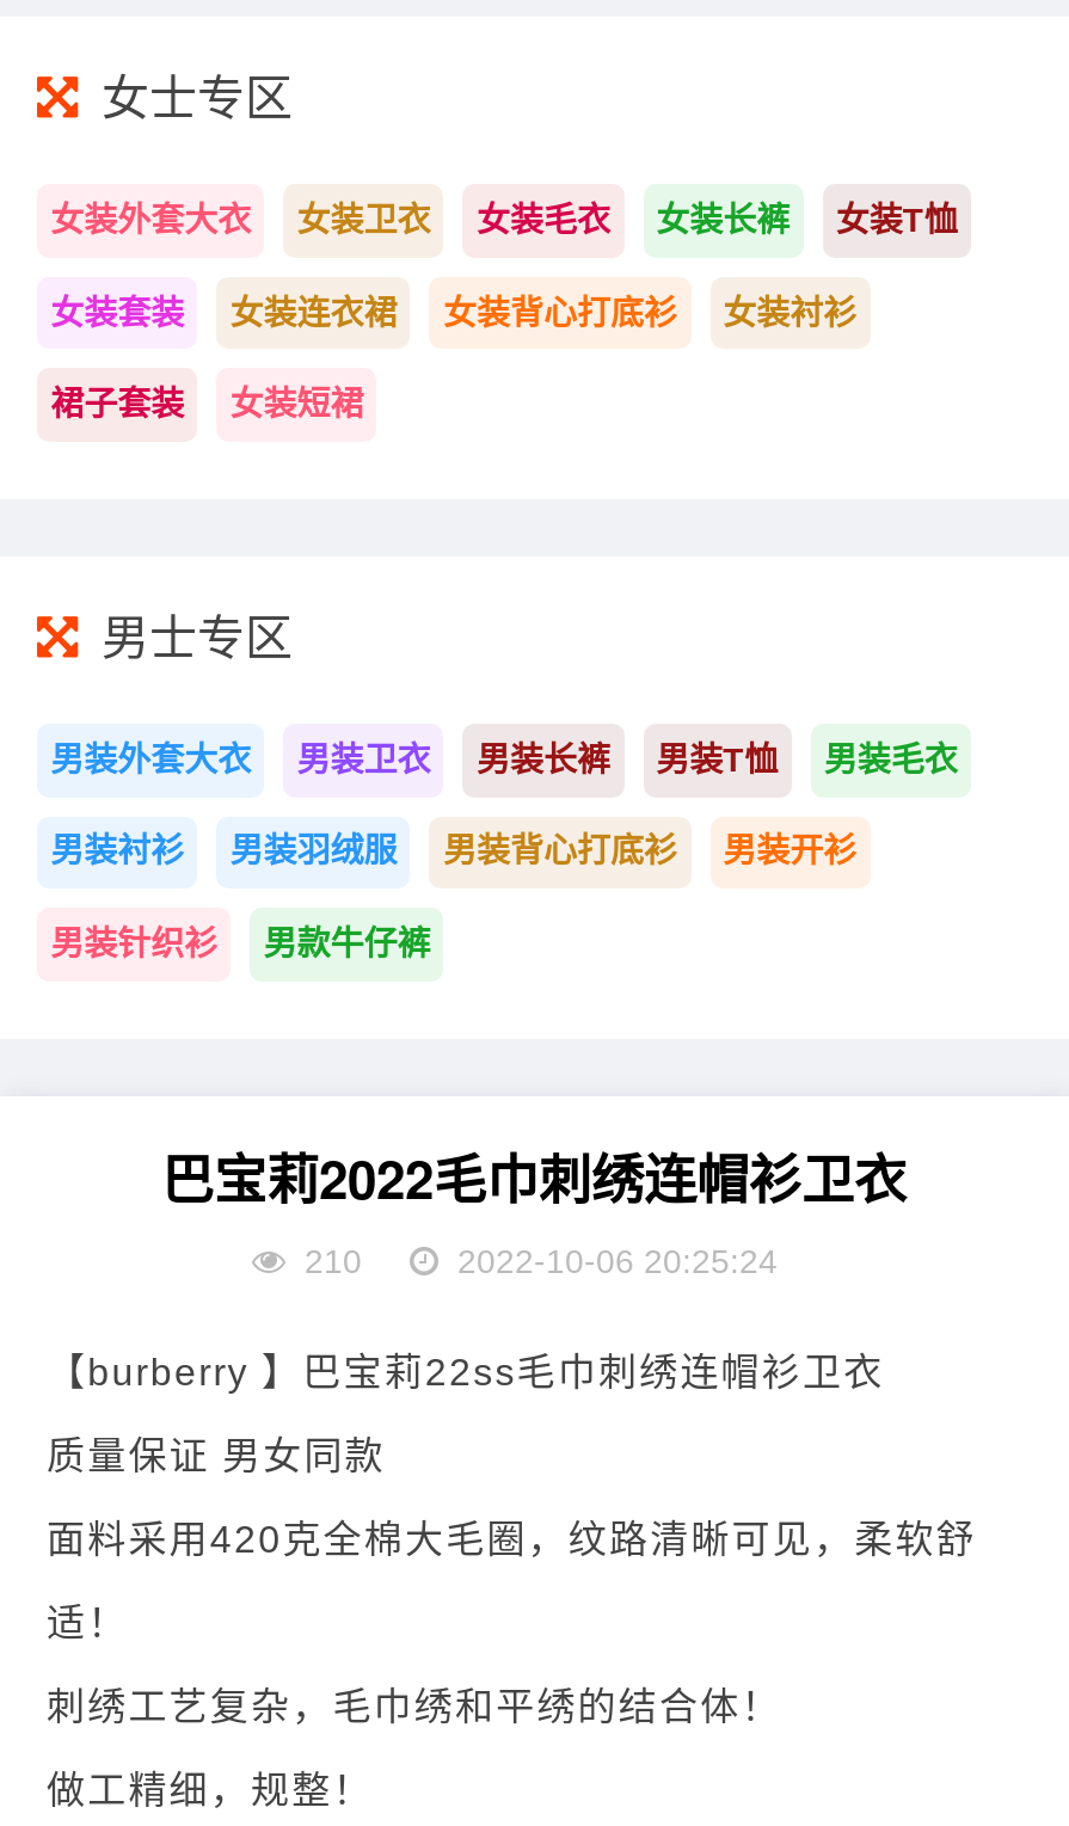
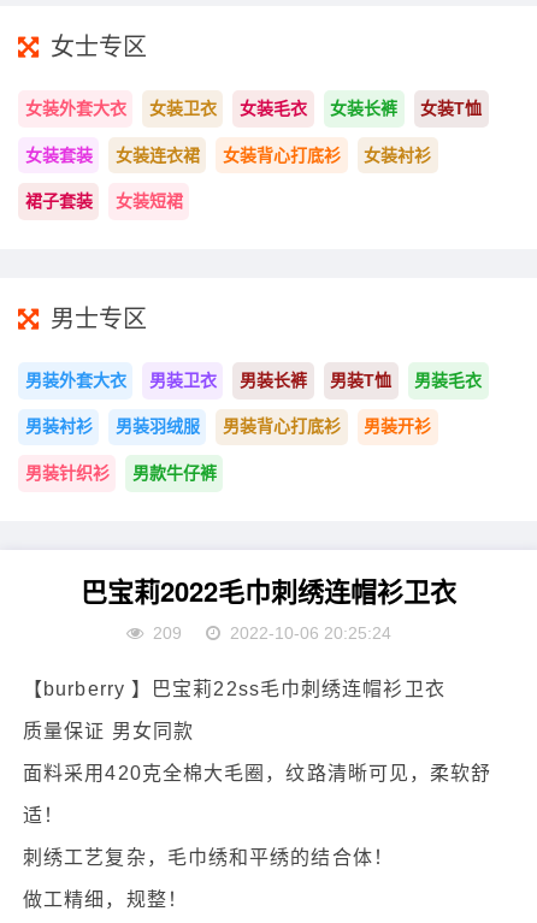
- 210
+ 209
